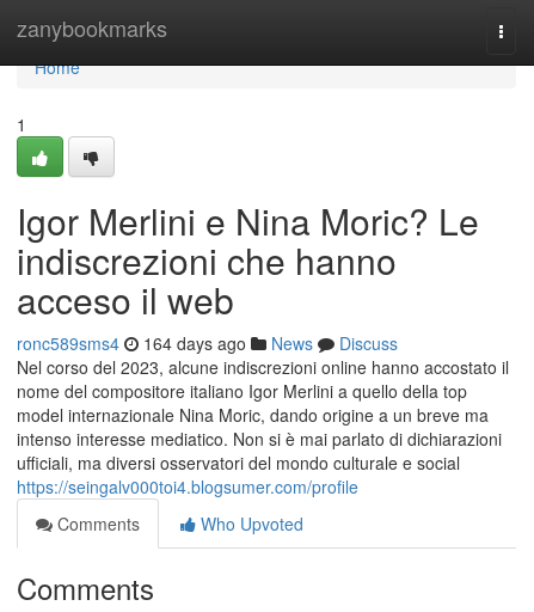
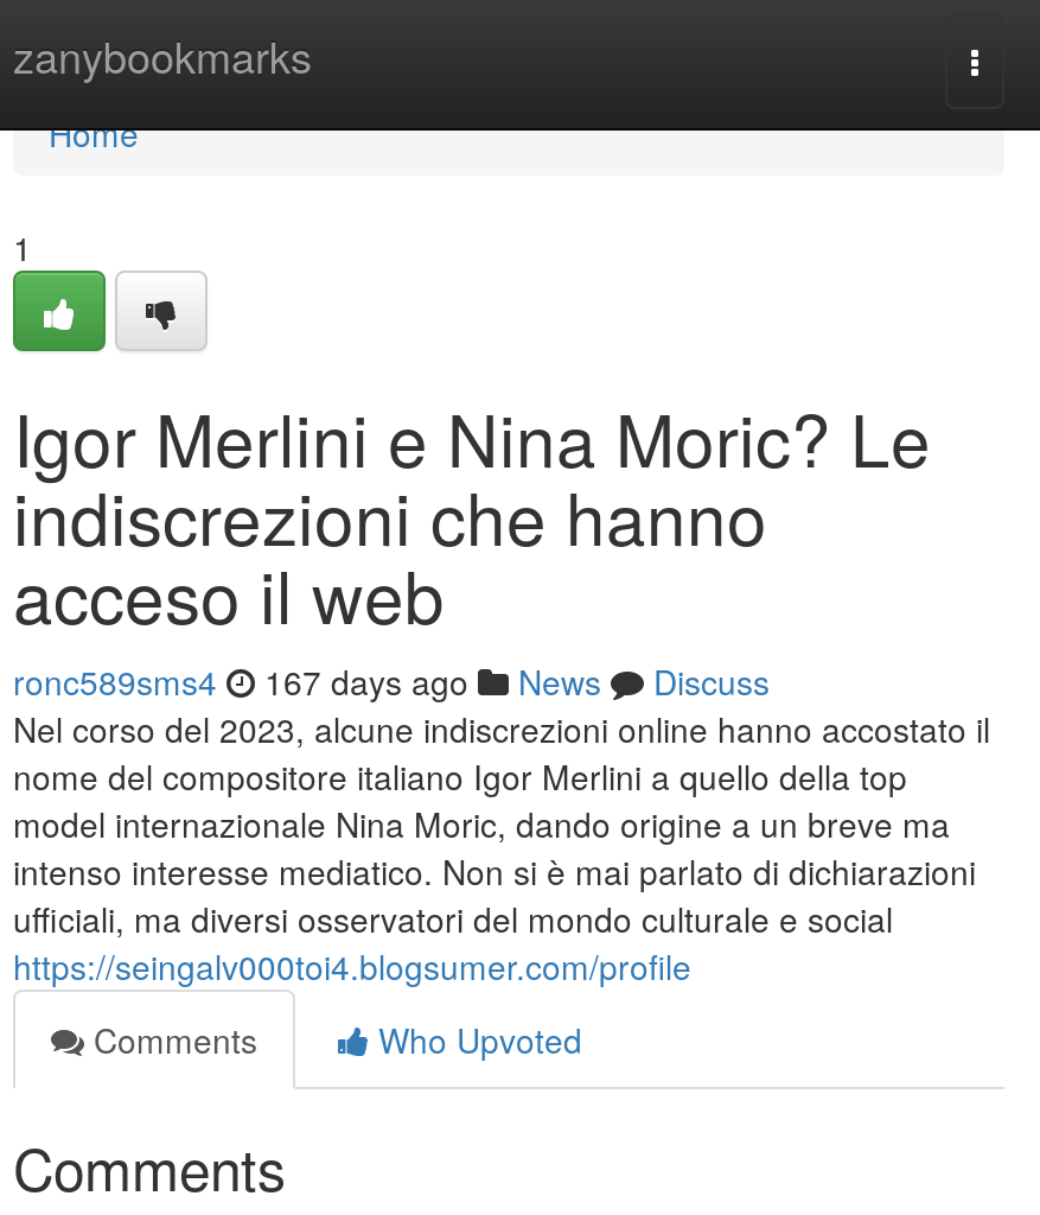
- ronc589sms4 164 days ago News Discuss
+ ronc589sms4 167 days ago News Discuss
